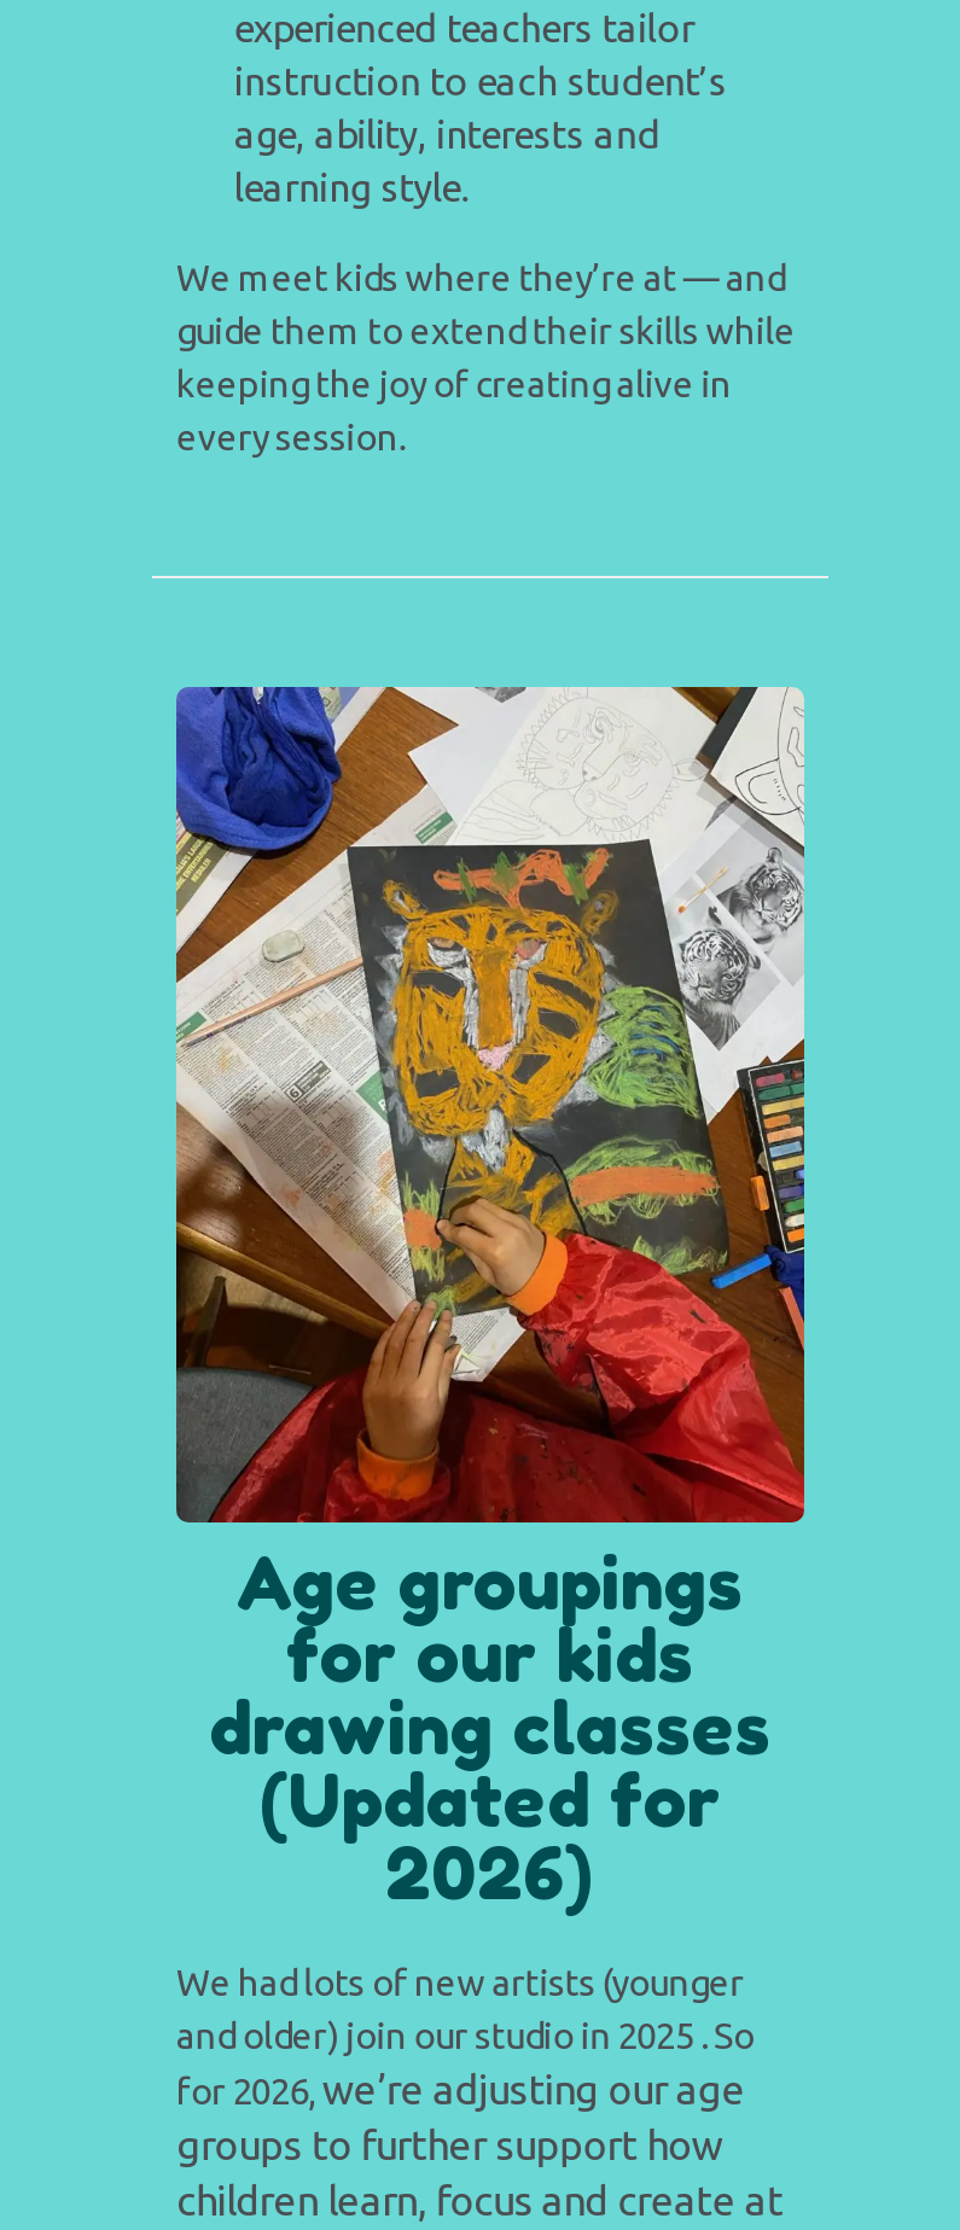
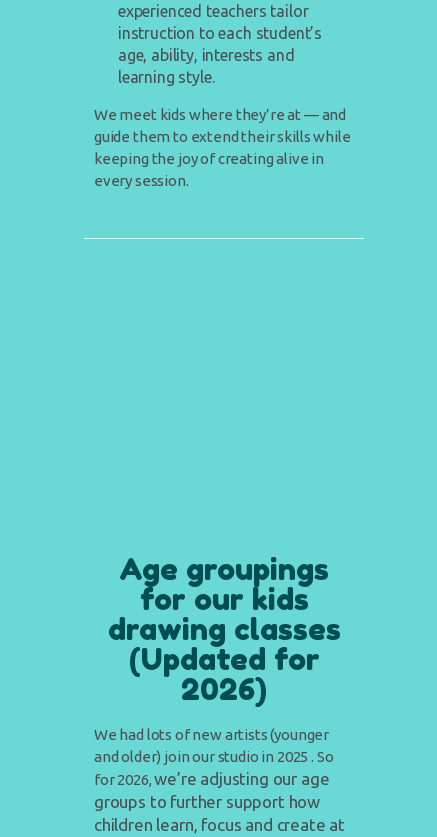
- [image]
